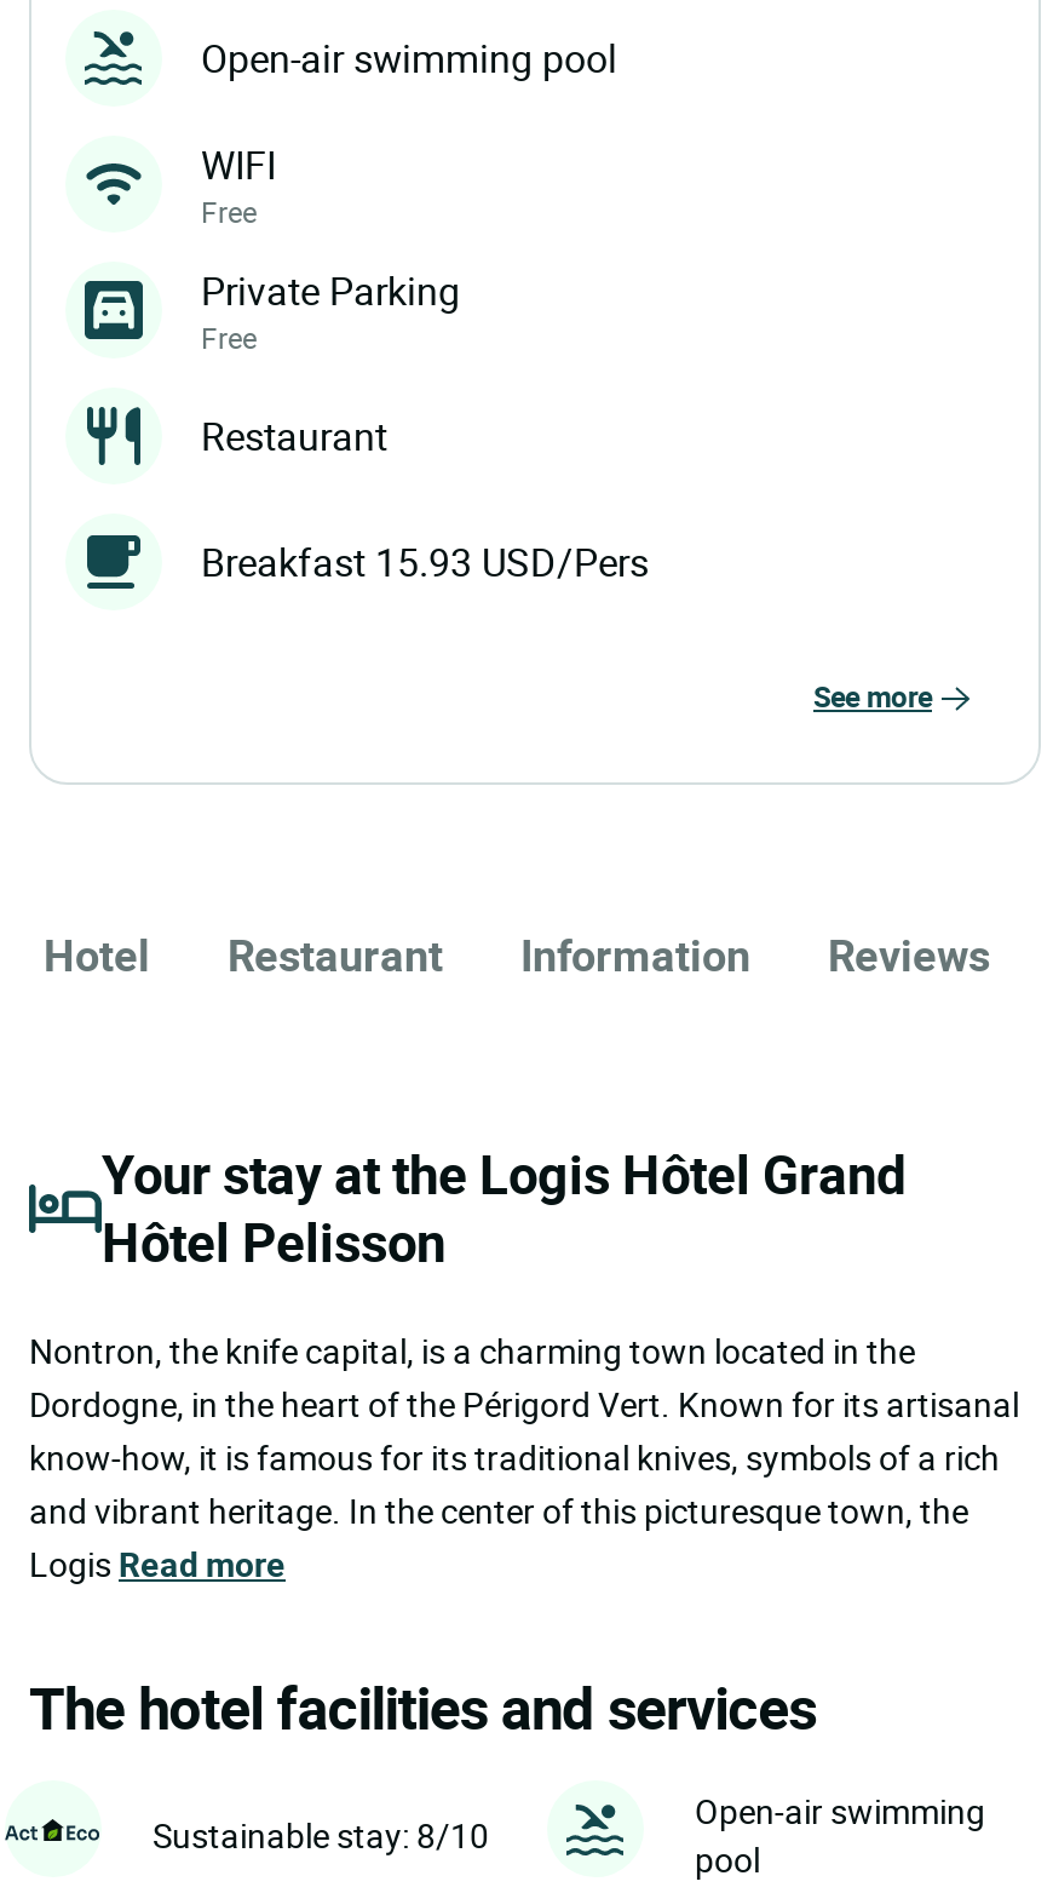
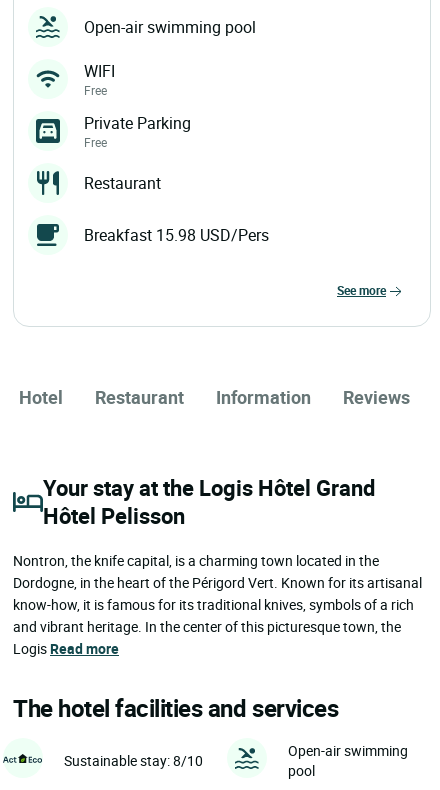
- Breakfast 15.93 USD/Pers
+ Breakfast 15.98 USD/Pers
